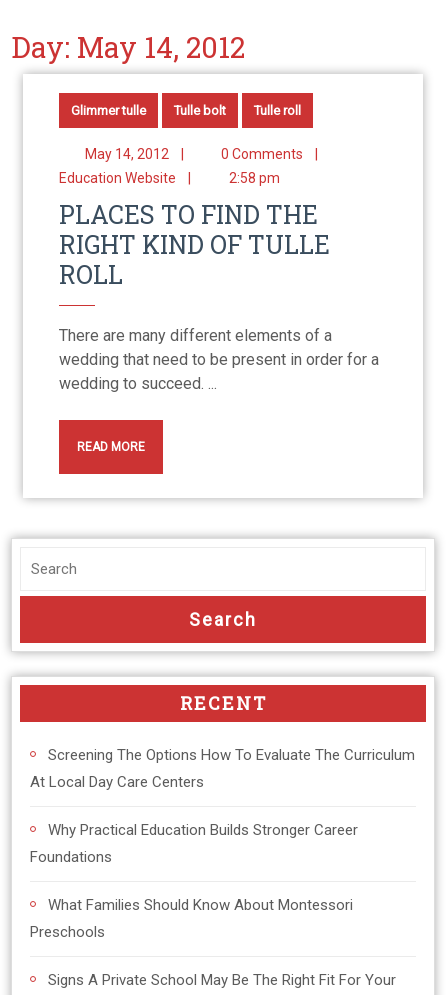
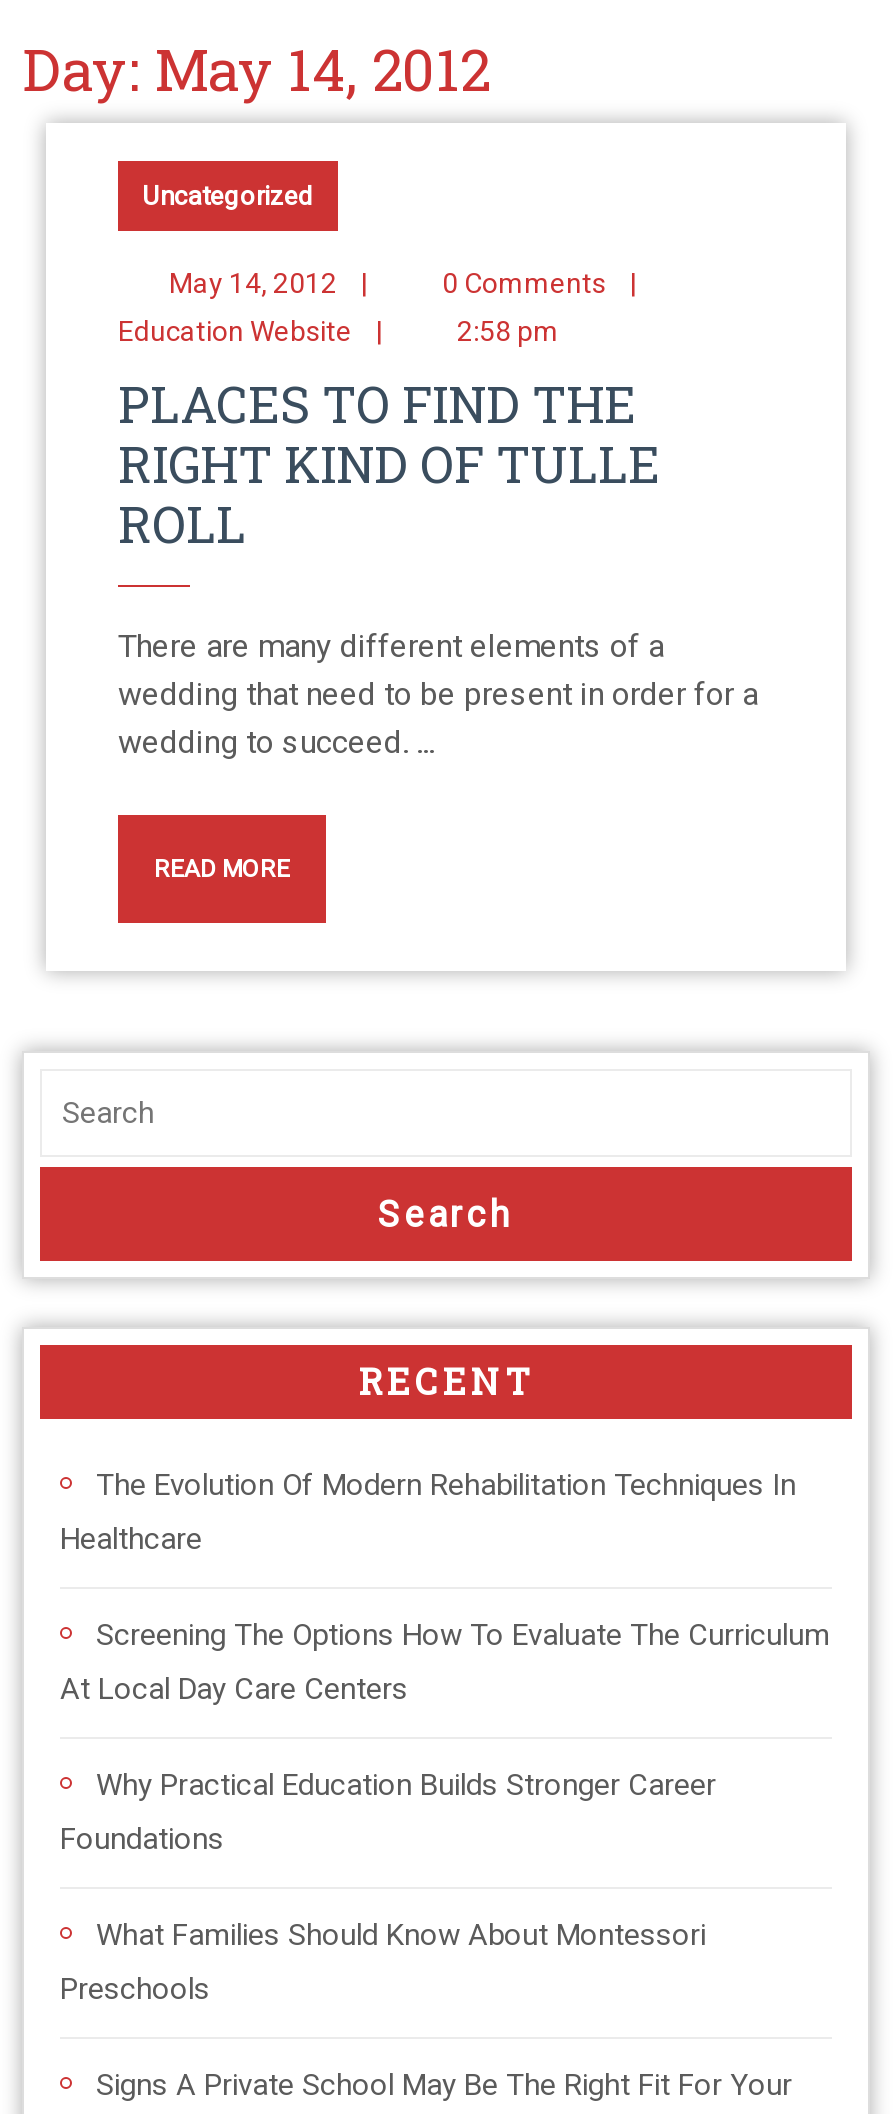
- Glimmer tulle
- Tulle bolt
- Tulle roll
+ Uncategorized

+ The Evolution Of Modern Rehabilitation Techniques In
+ Healthcare
